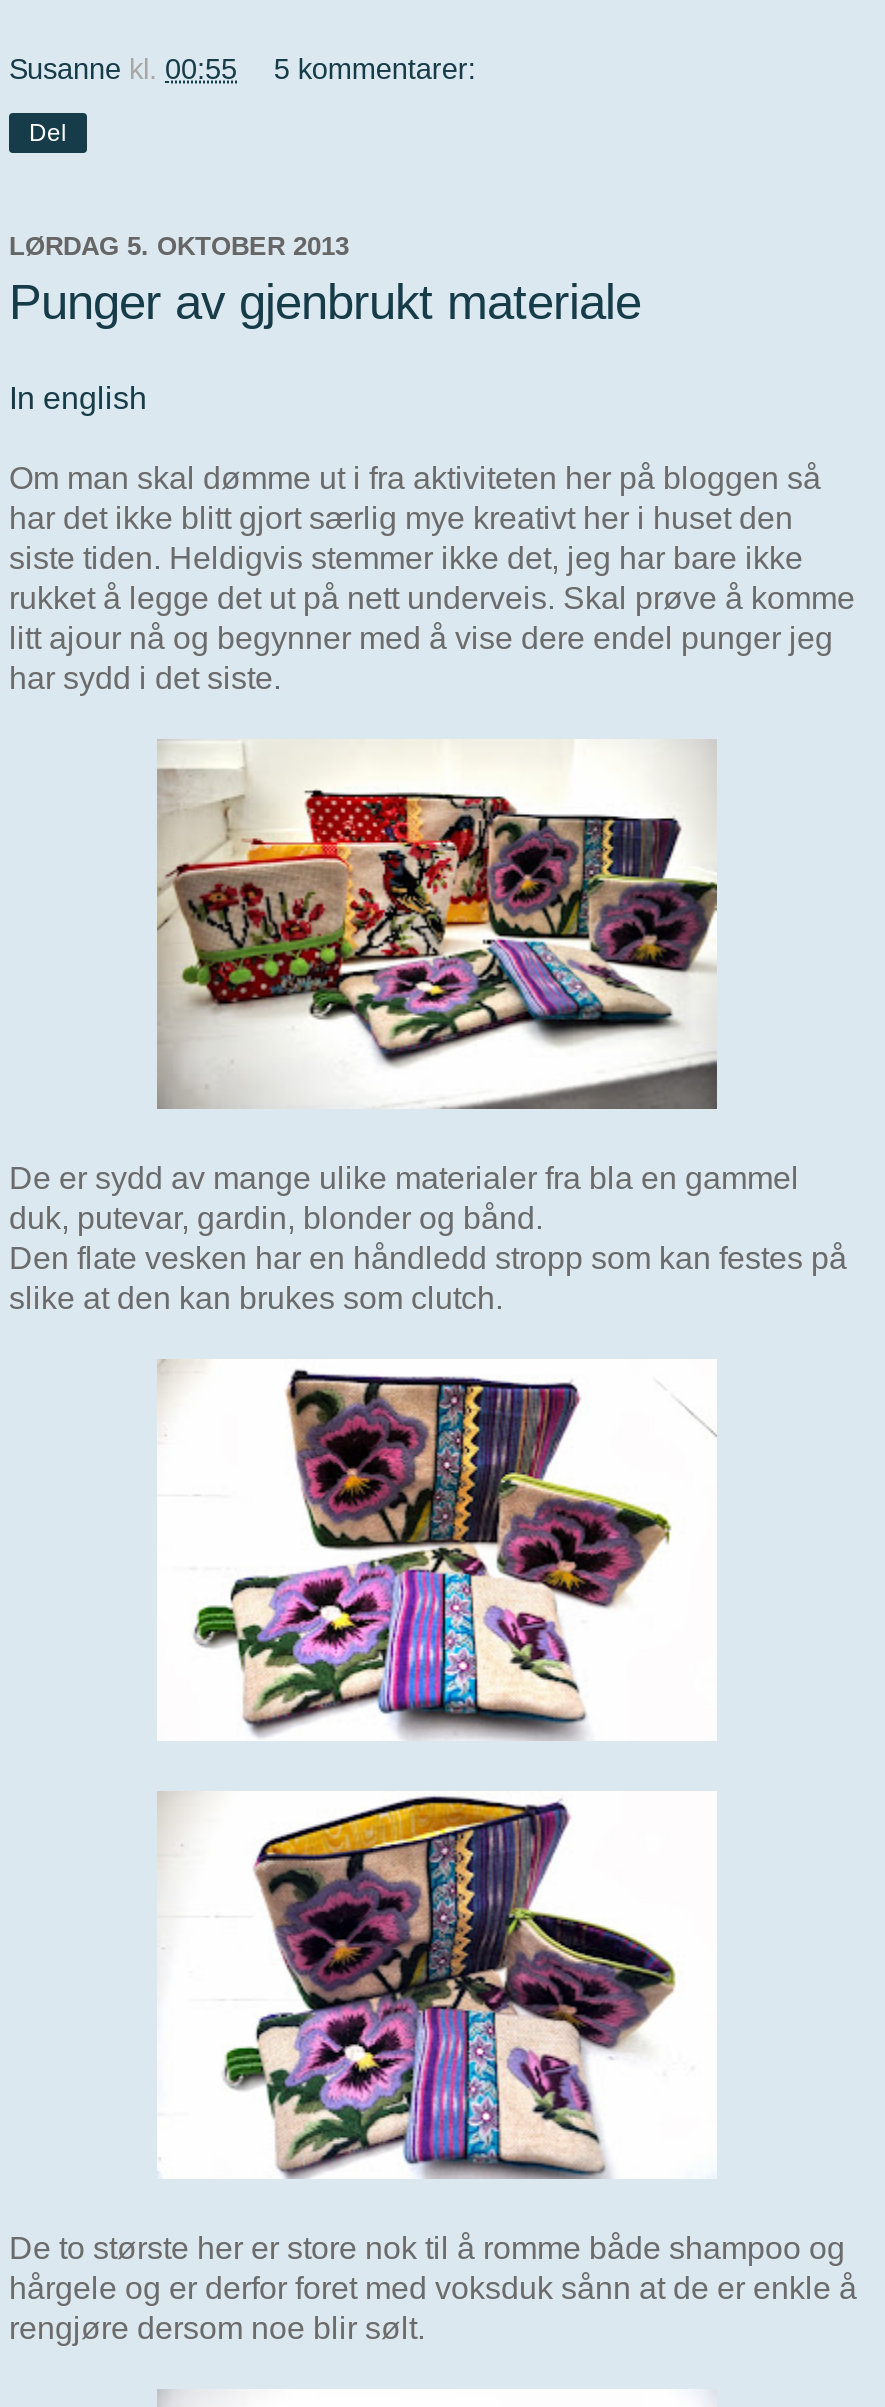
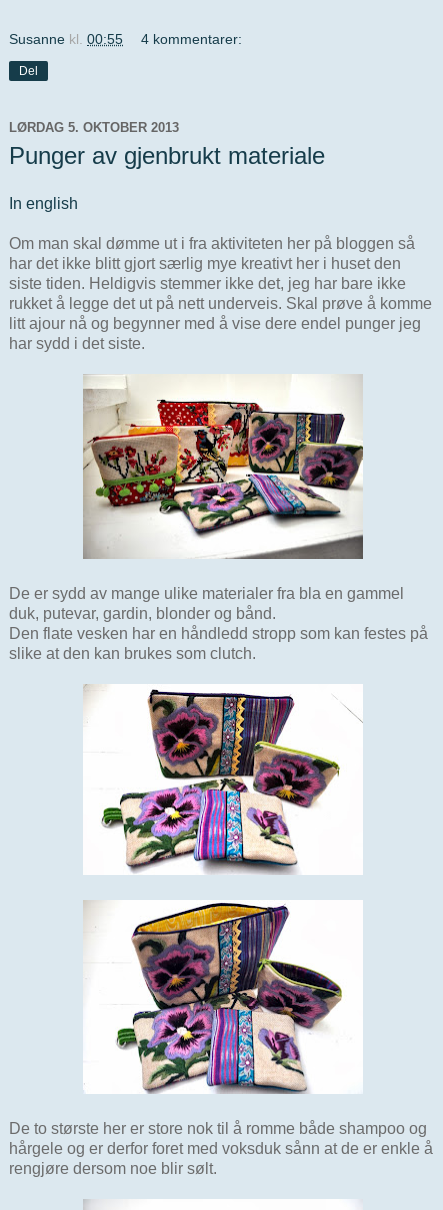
- Susanne kl. 00:55 5 kommentarer:
+ Susanne kl. 00:55 4 kommentarer:
